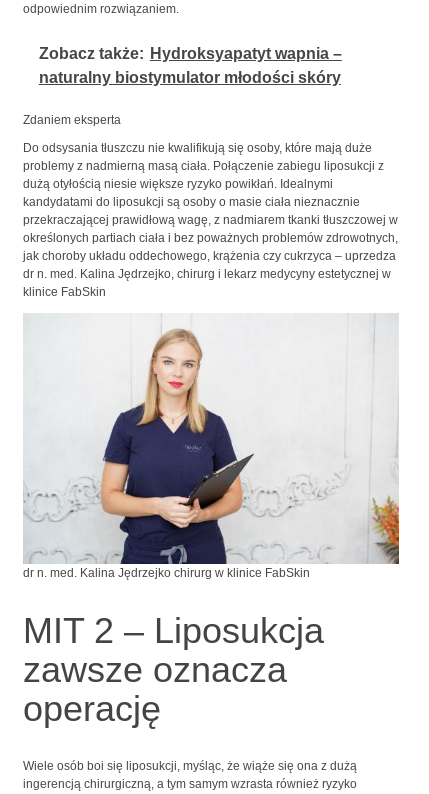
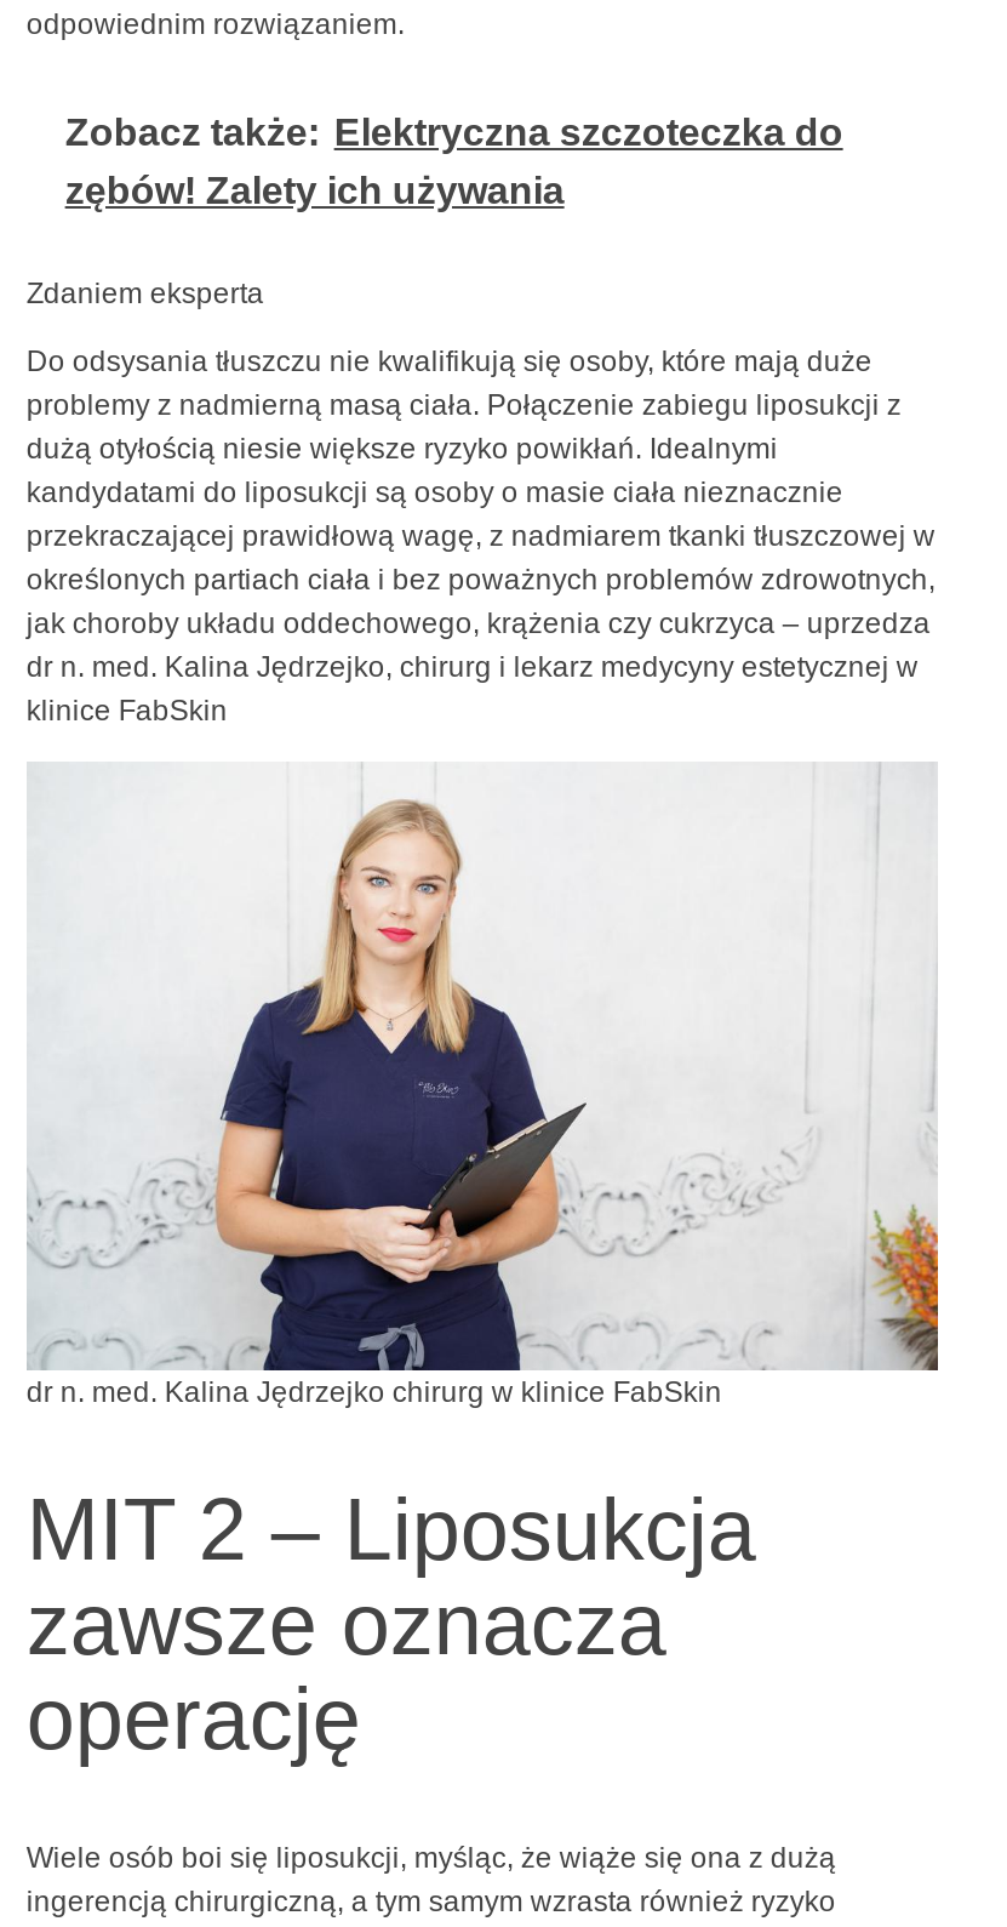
- Zobacz także: Hydroksyapatyt wapnia –
- naturalny biostymulator młodości skóry
+ Zobacz także: Elektryczna szczoteczka do
+ zębów! Zalety ich używania
